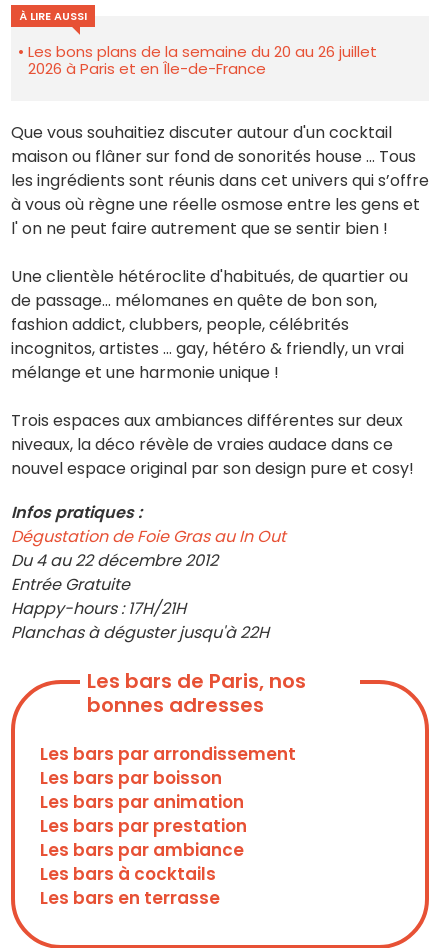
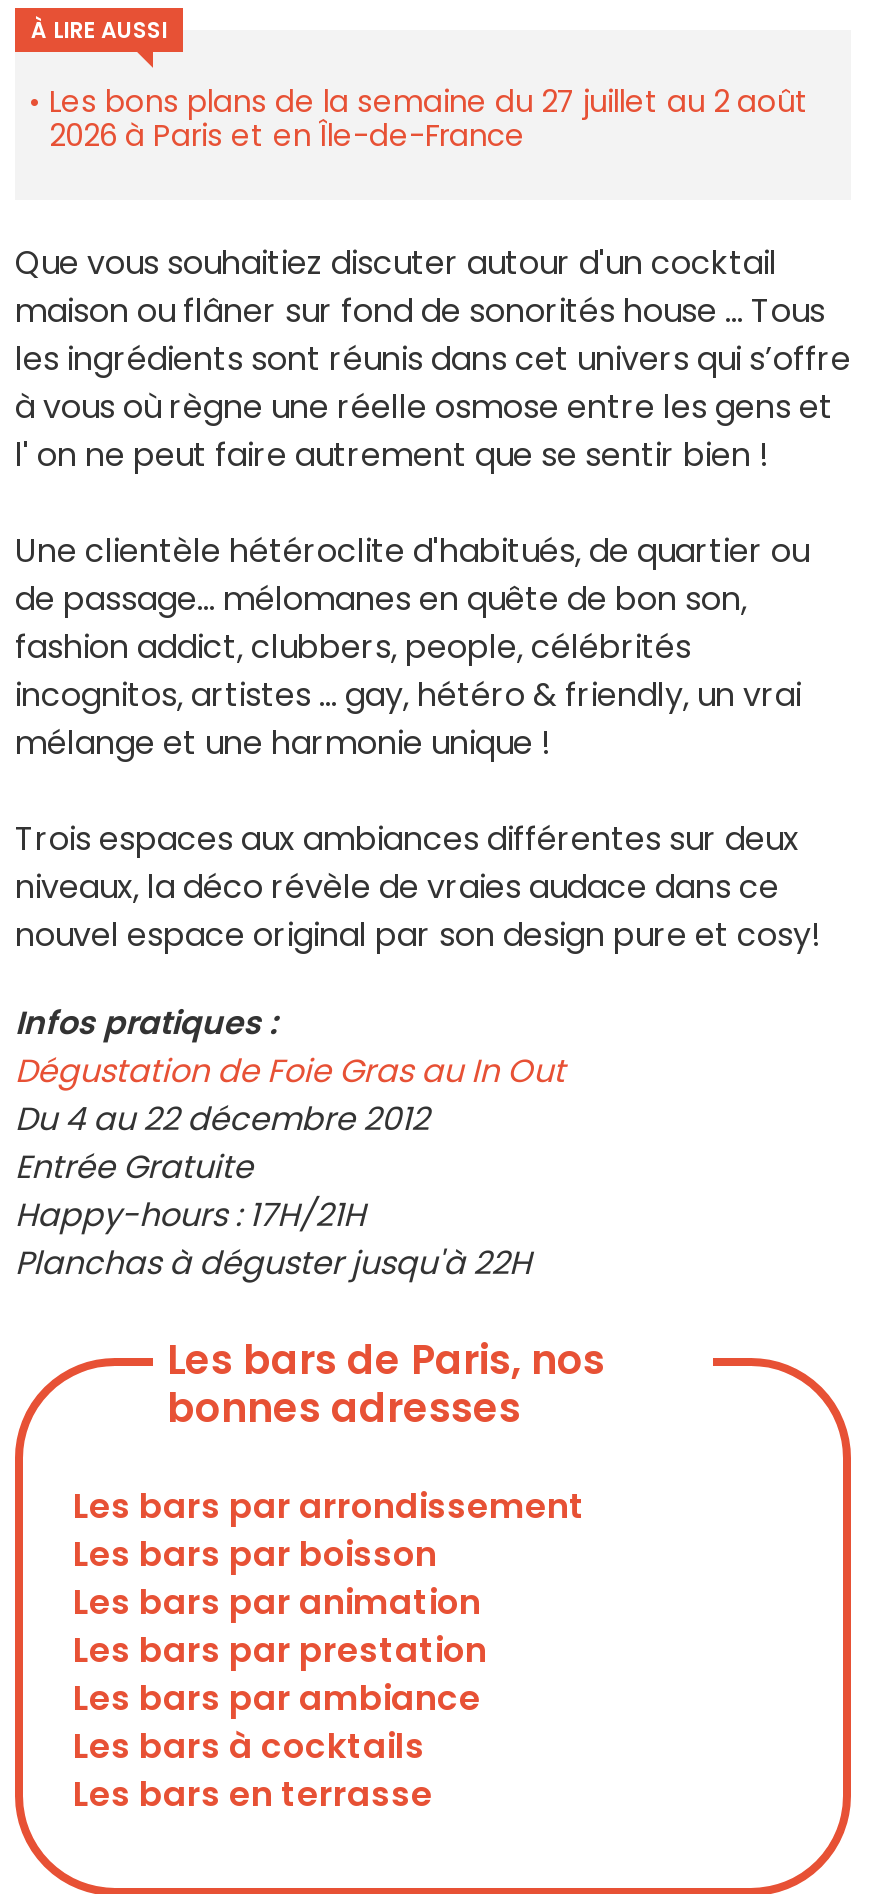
- Les bons plans de la semaine du 20 au 26 juillet
+ Les bons plans de la semaine du 27 juillet au 2 août
